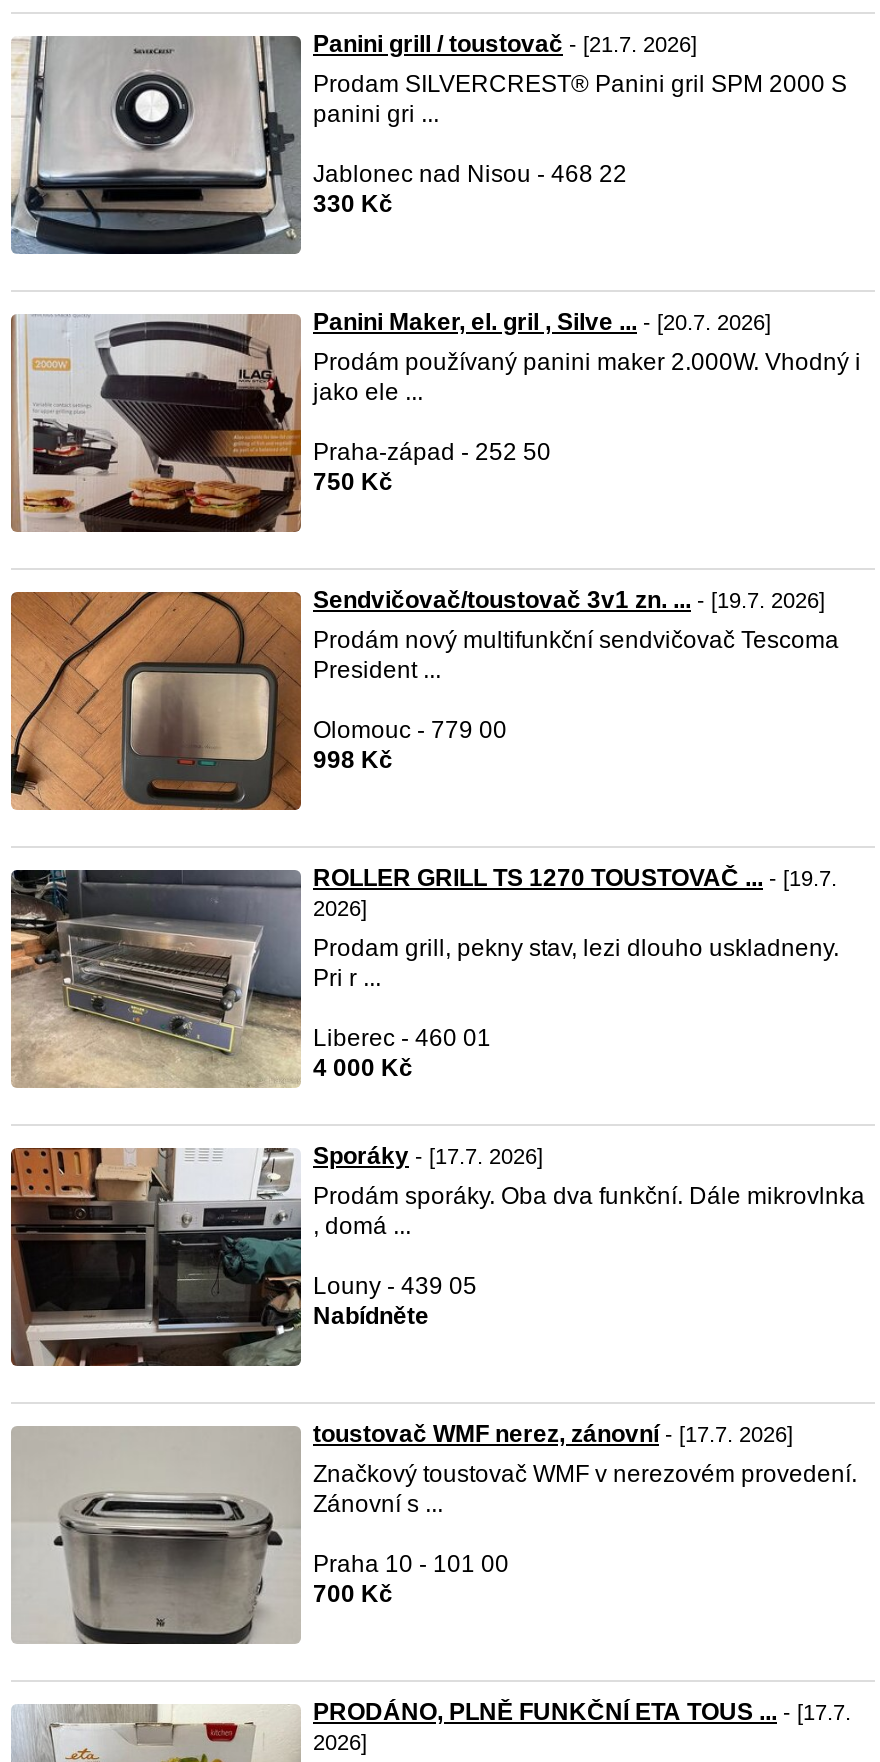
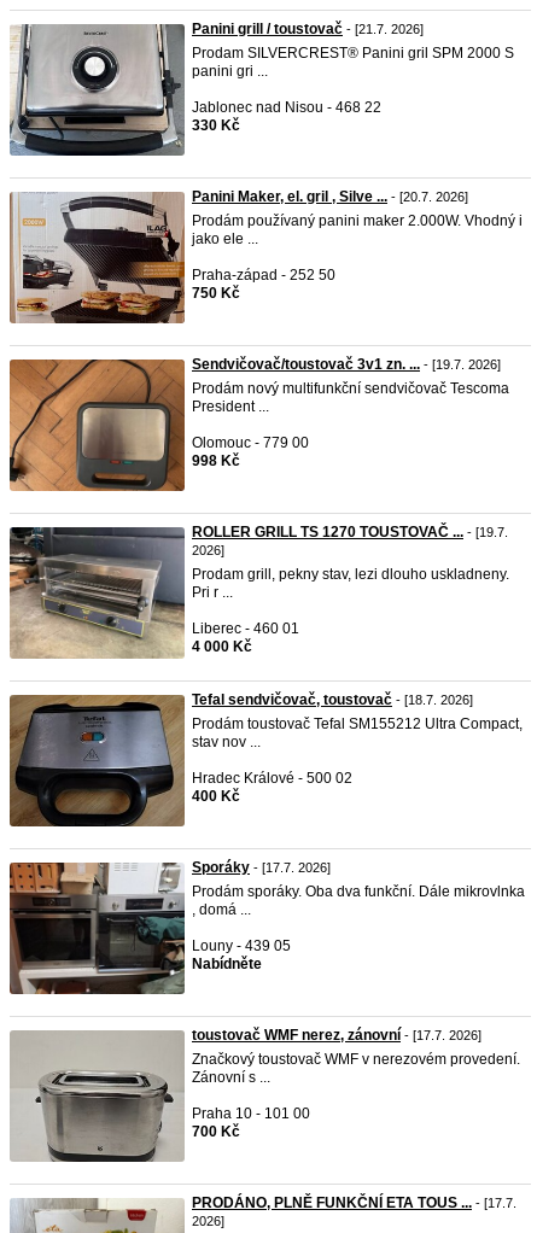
+ [image]
+ Tefal sendvičovač, toustovač - [18.7. 2026]
+ Prodám toustovač Tefal SM155212 Ultra Compact,
+ stav nov ...
+ Hradec Králové - 500 02
+ 400 Kč
